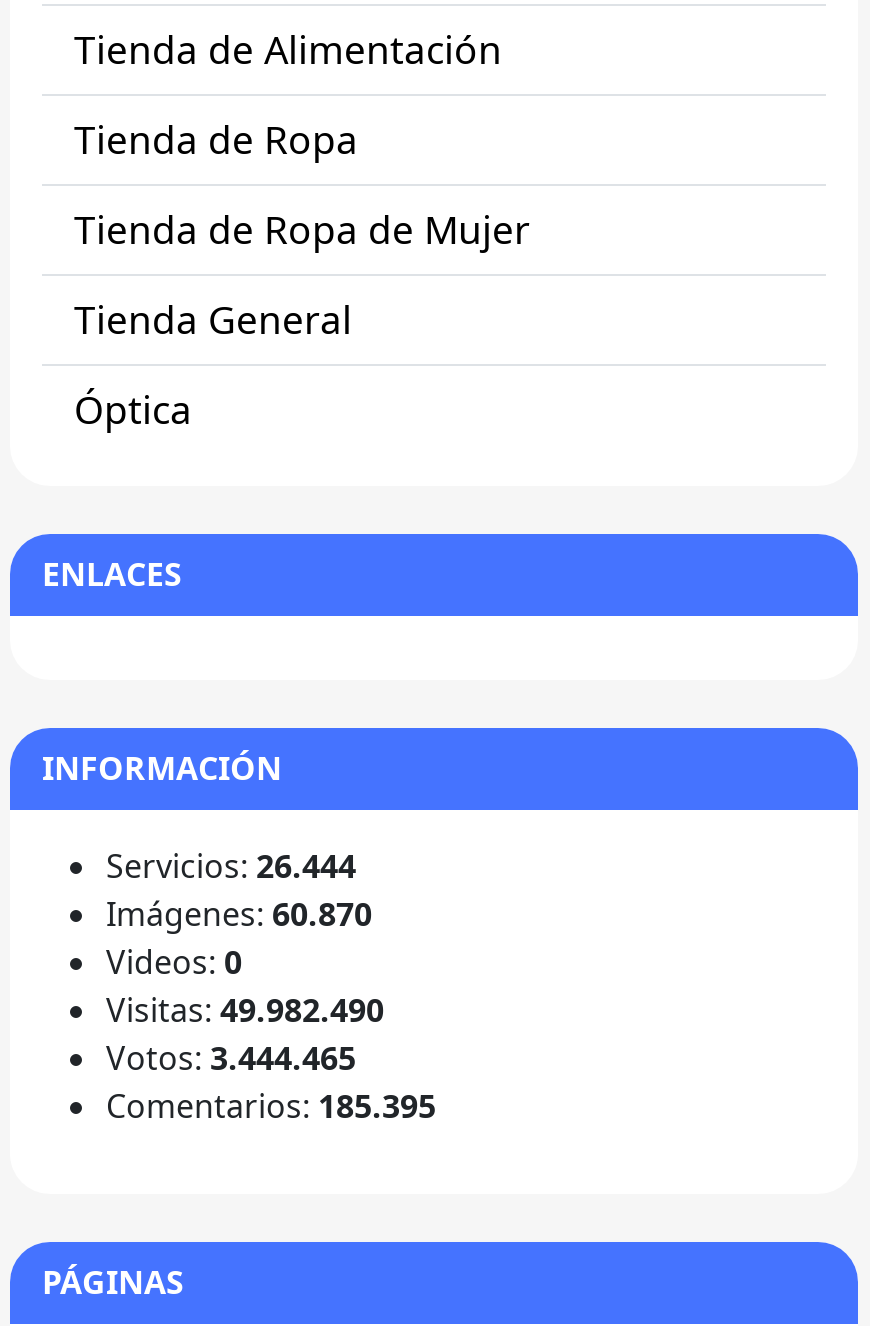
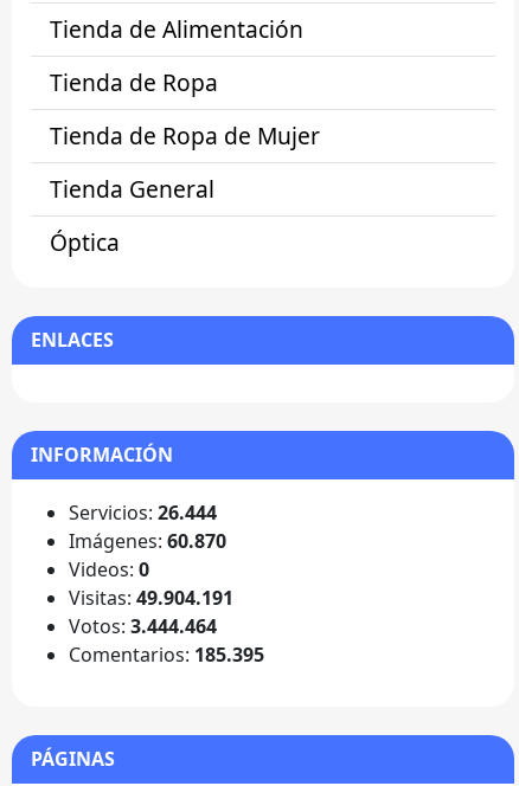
- Visitas: 49.982.490
+ Visitas: 49.904.191

- Votos: 3.444.465
+ Votos: 3.444.464
